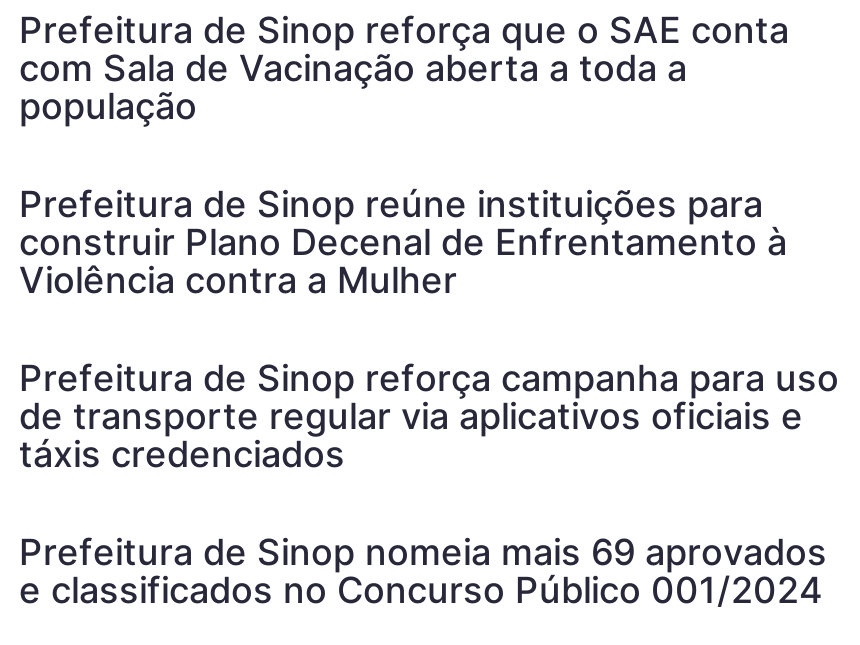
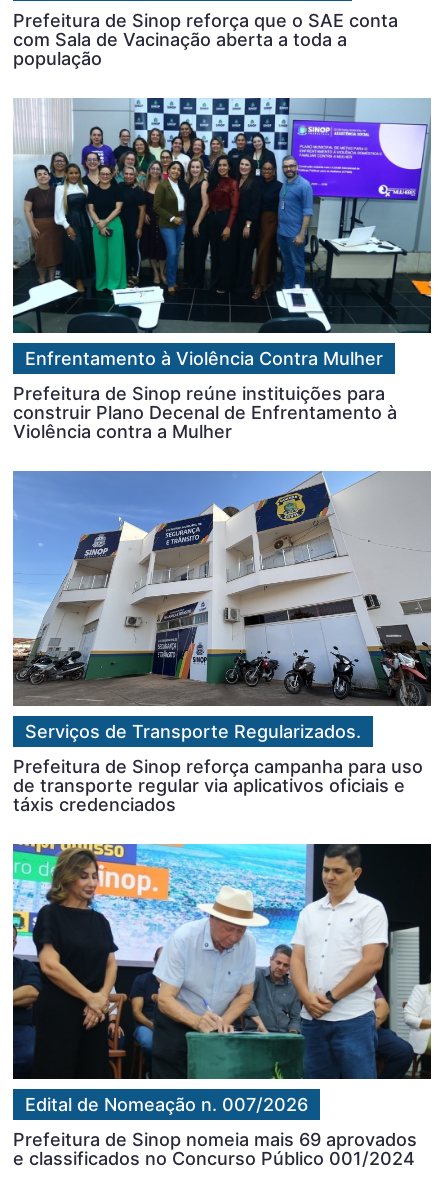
+ [image]
+ Enfrentamento à Violência Contra Mulher

+ [image]
+ Serviços de Transporte Regularizados.

+ [image]
+ Edital de Nomeação n. 007/2026
